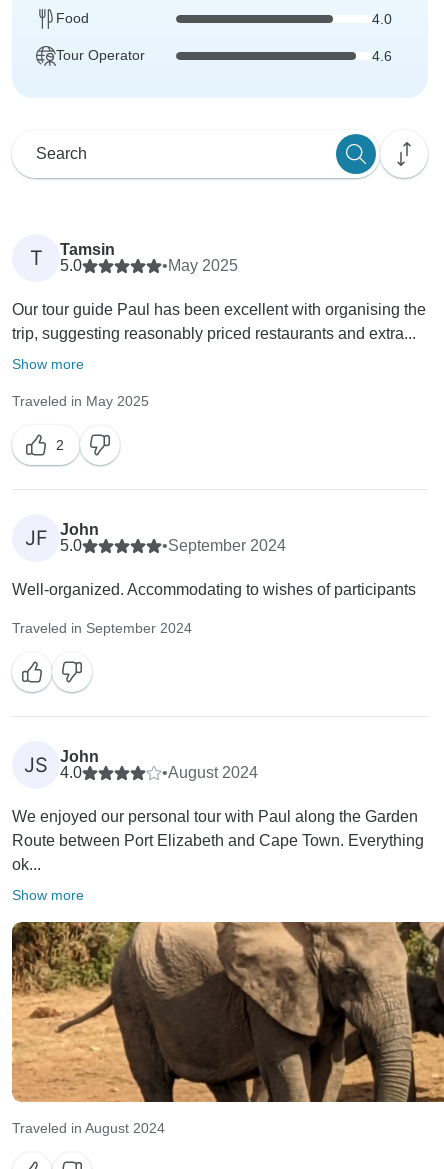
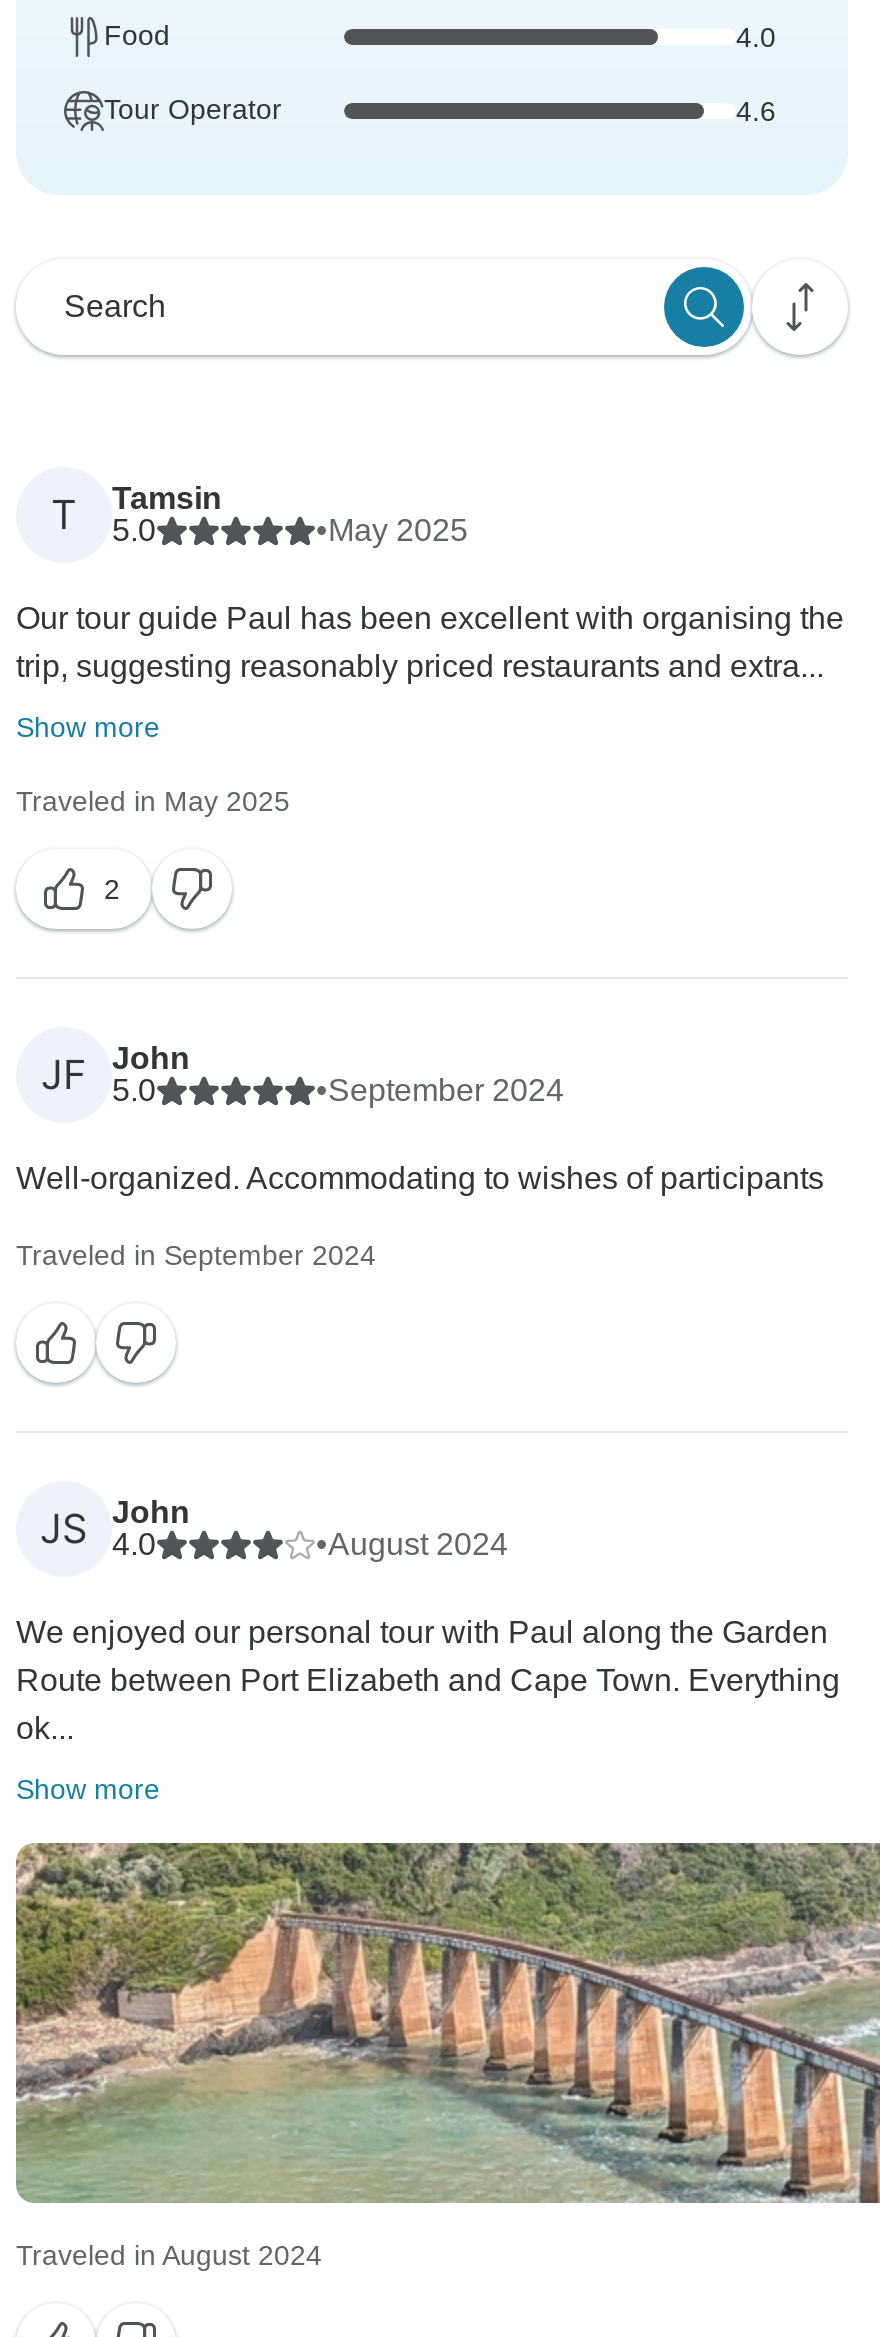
- [image]
+ [image]
